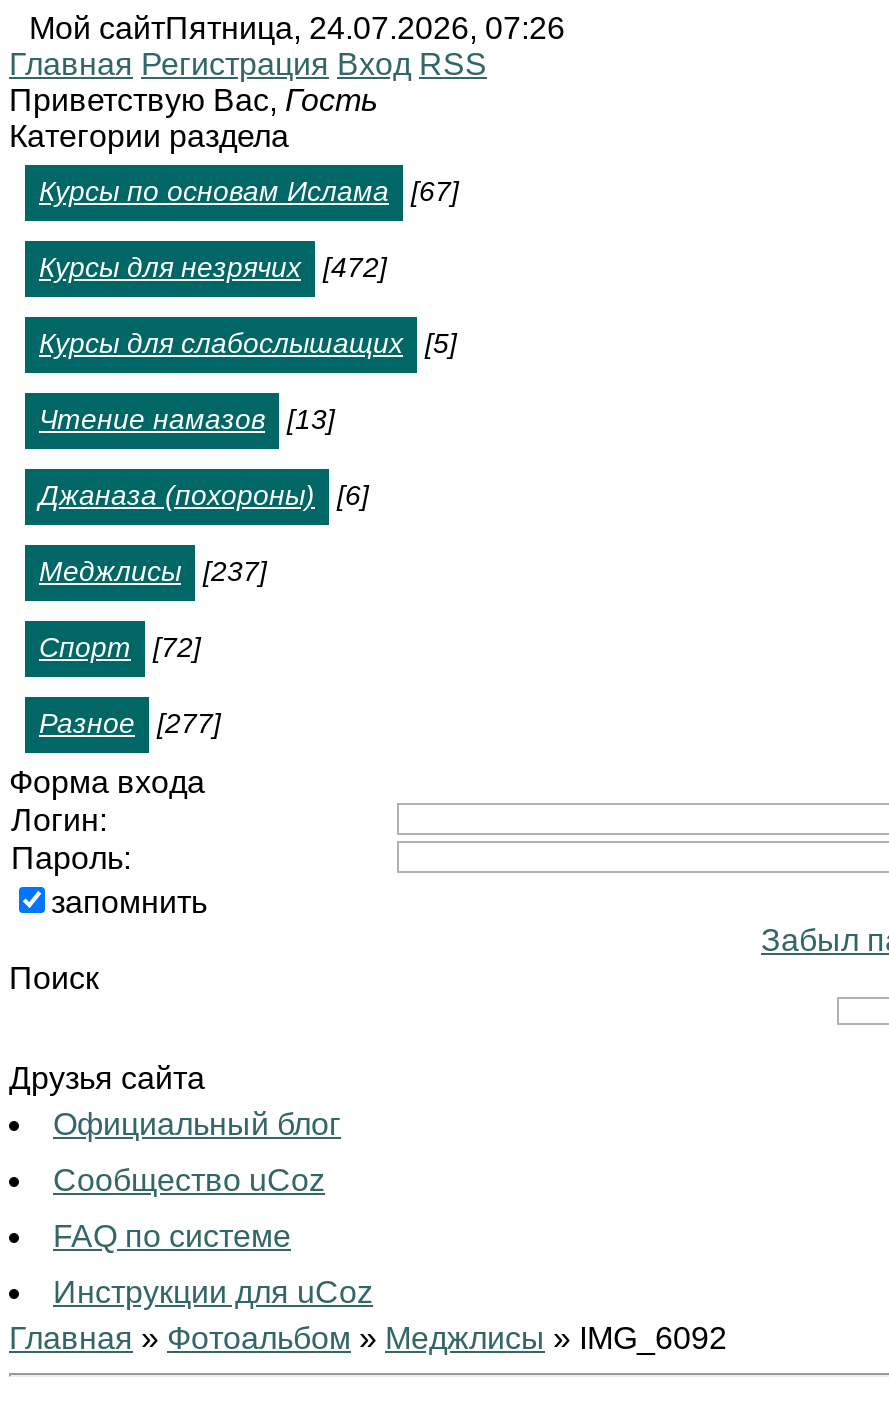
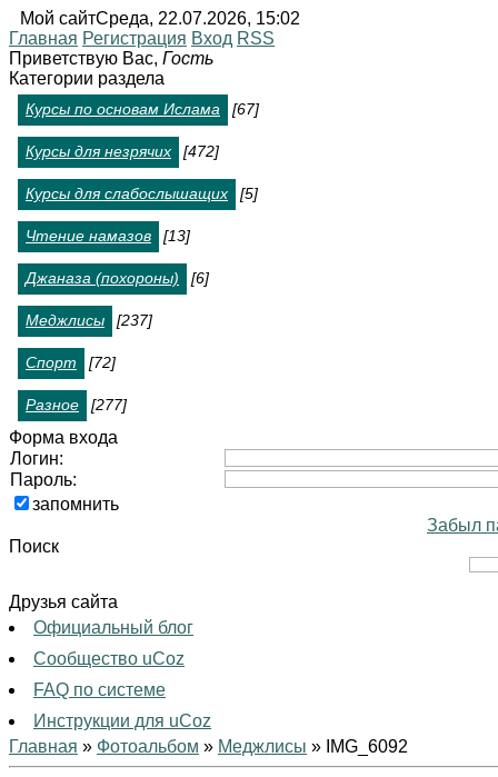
- Мой сайтПятница, 24.07.2026, 07:26
+ Мой сайтСреда, 22.07.2026, 15:02
